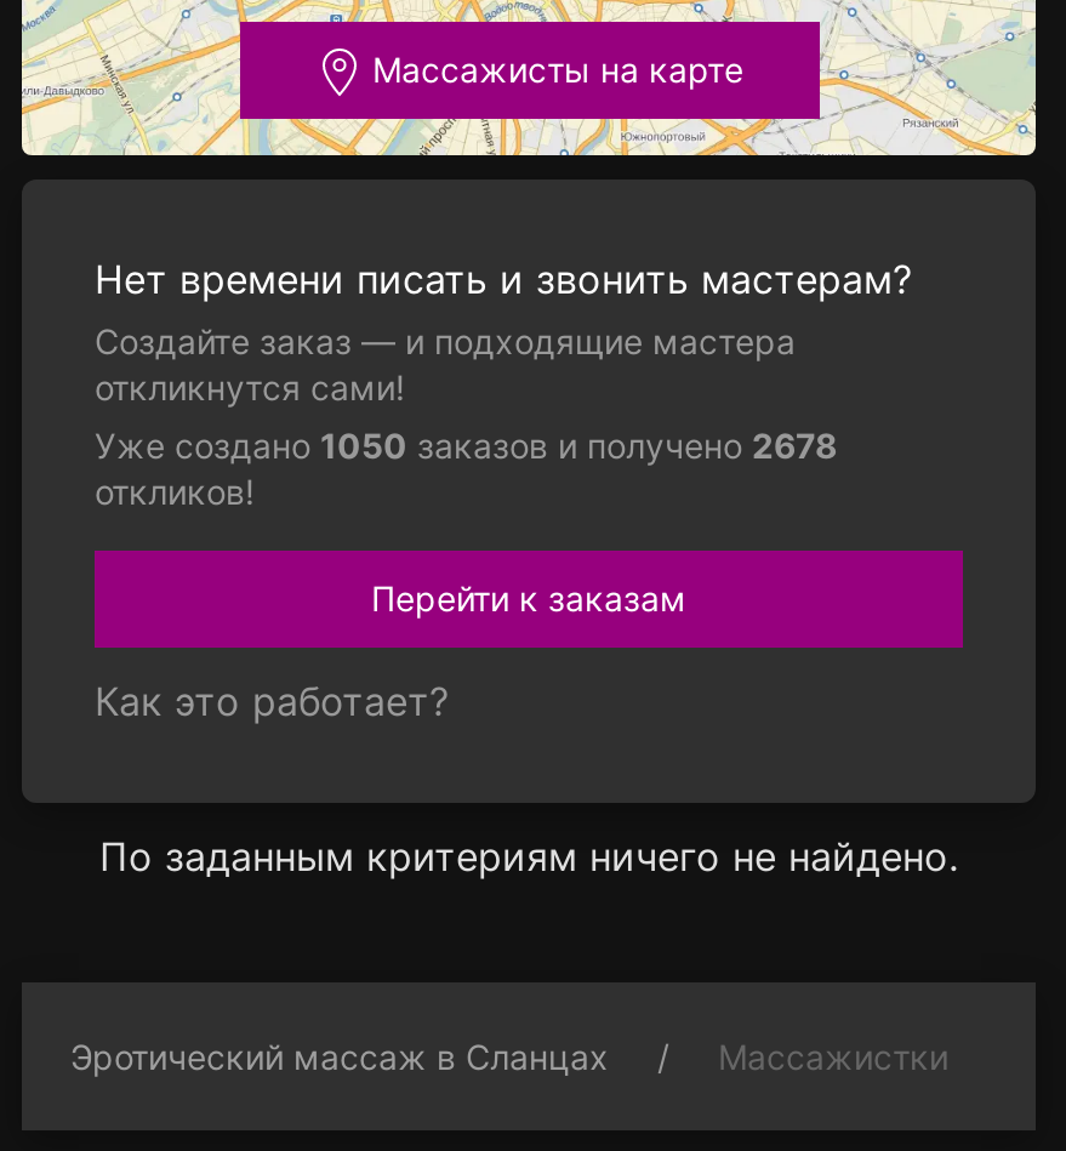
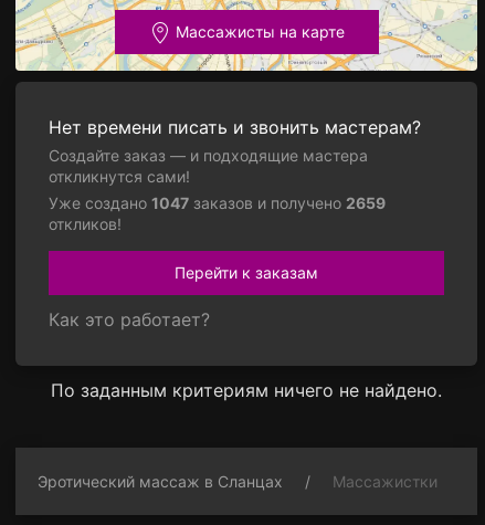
- Уже создано 1050 заказов и получено 2678
+ Уже создано 1047 заказов и получено 2659
